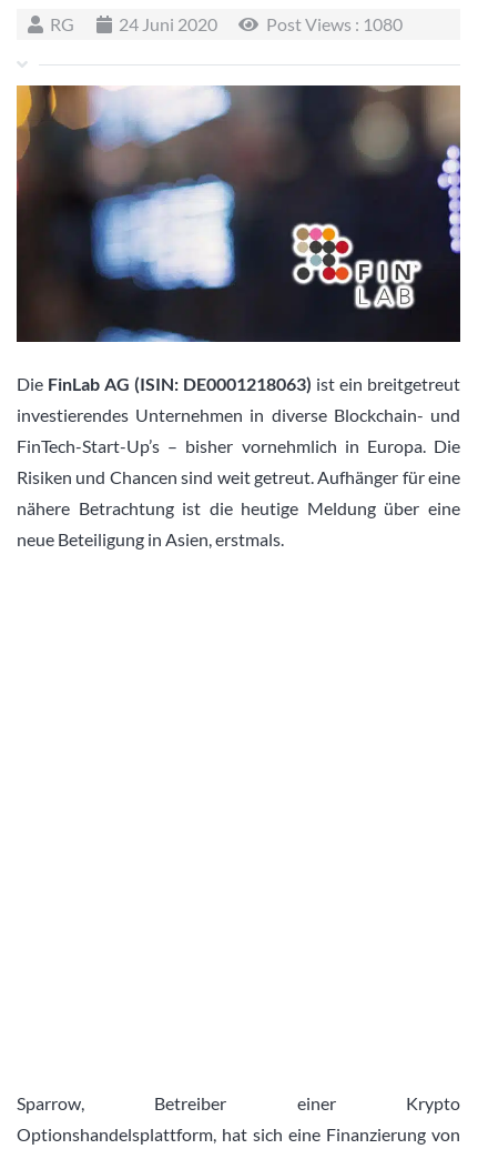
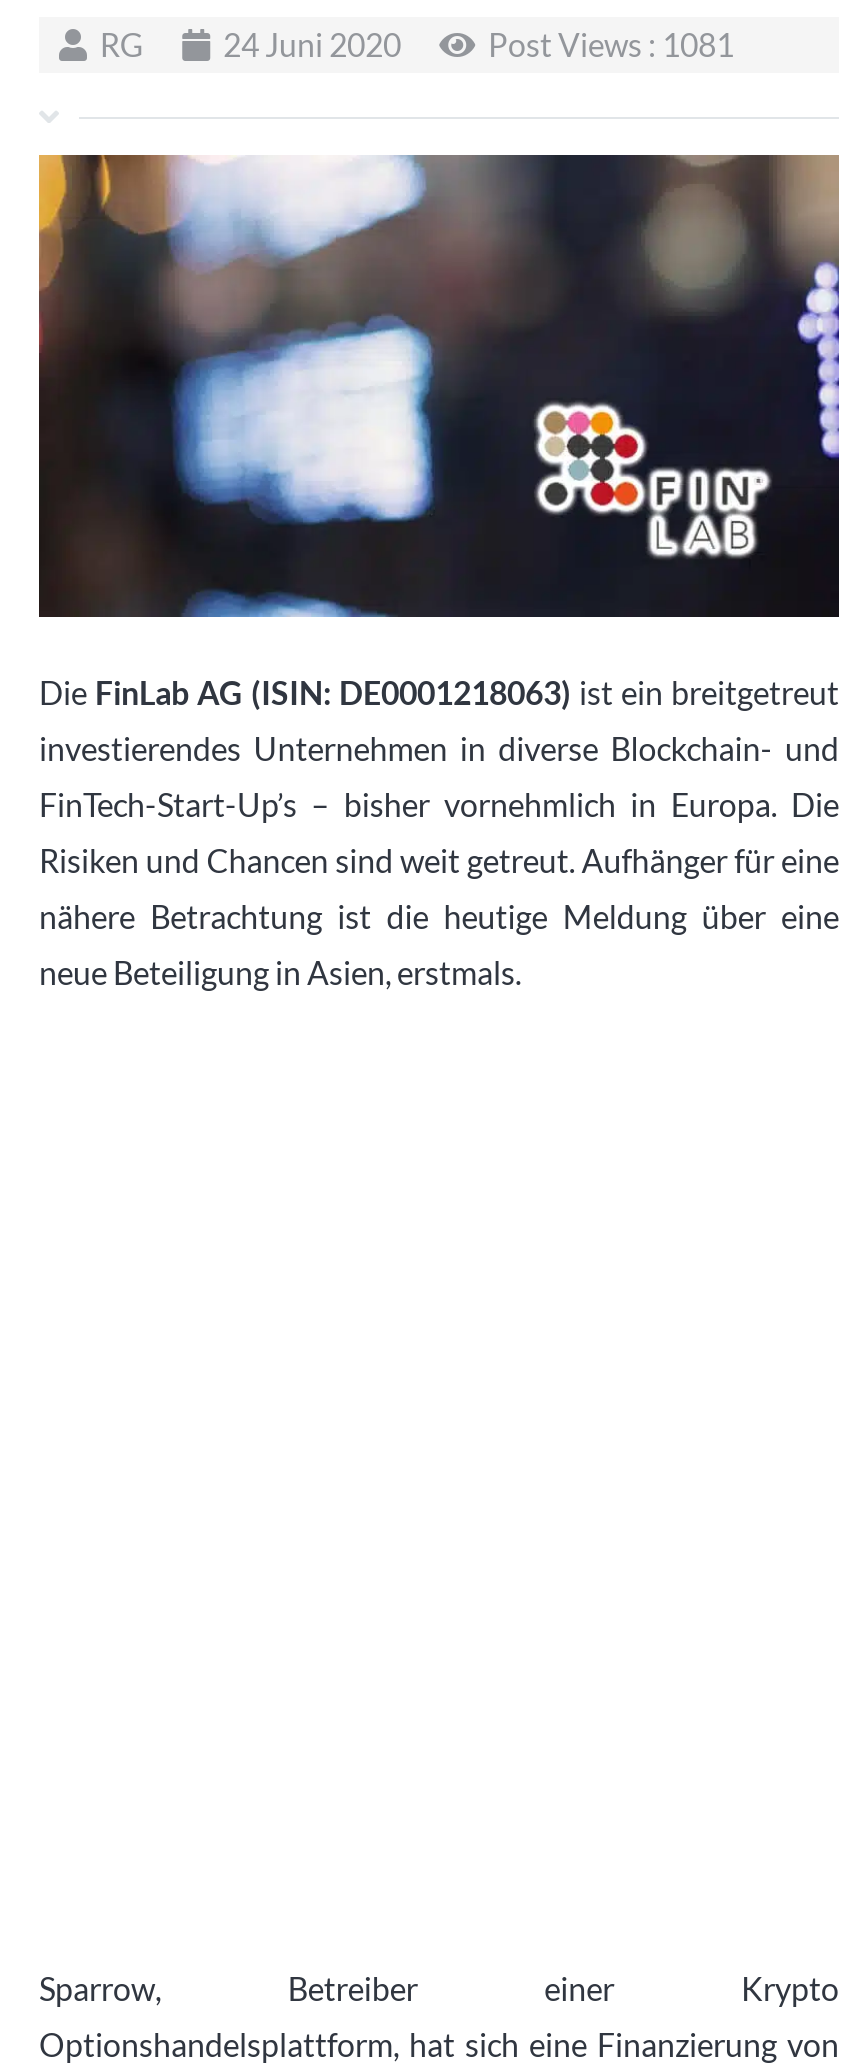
- Post Views : 1080
+ Post Views : 1081
